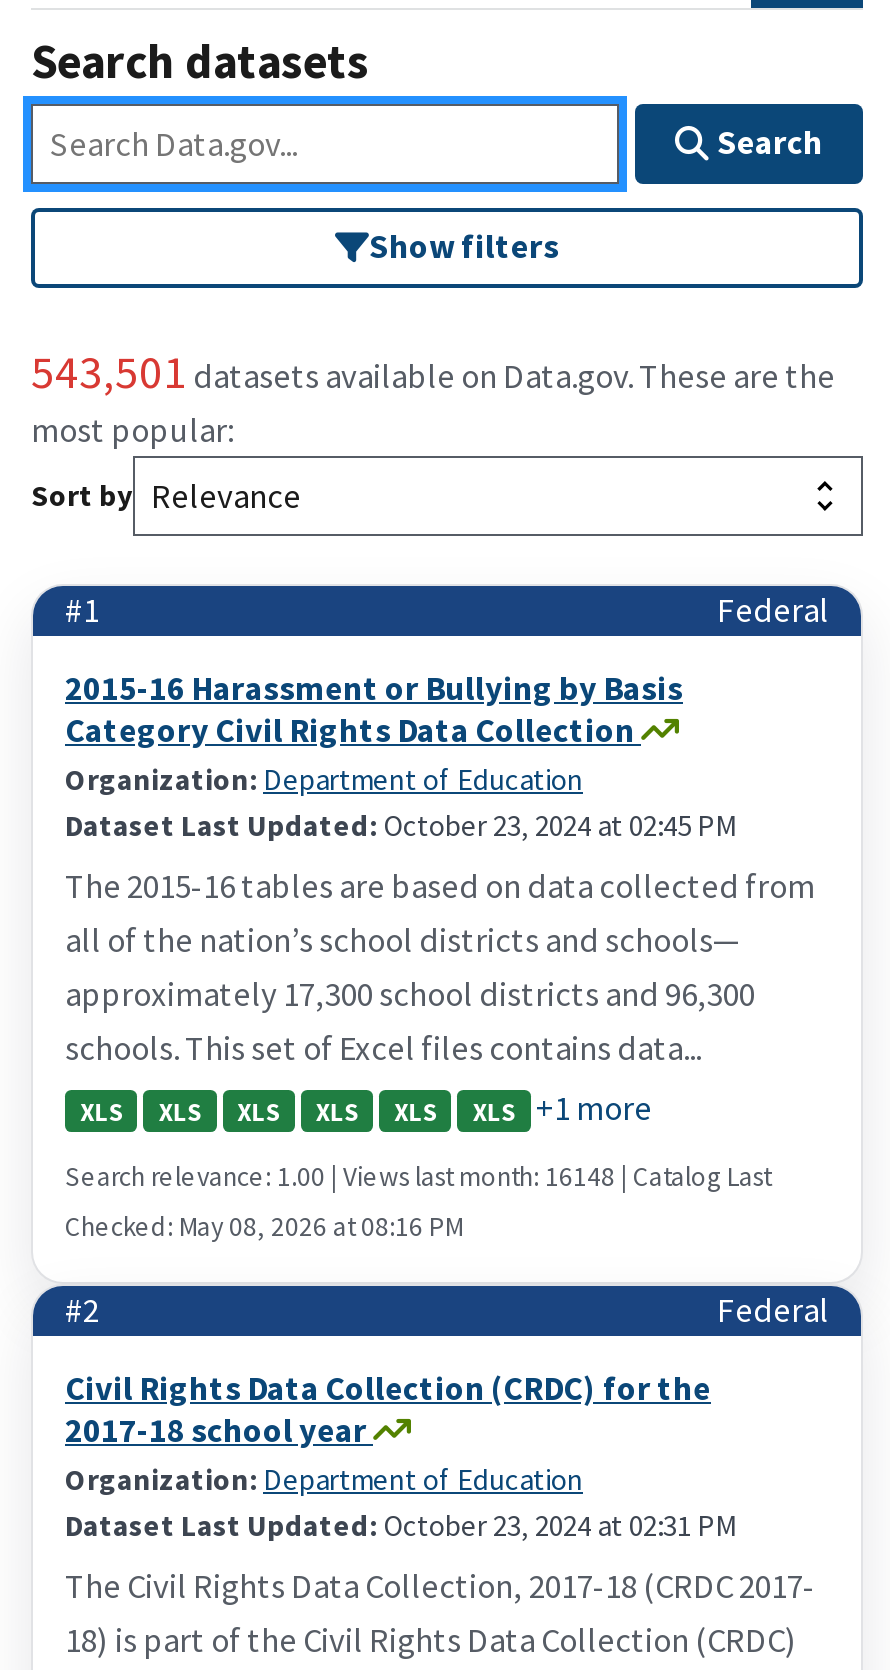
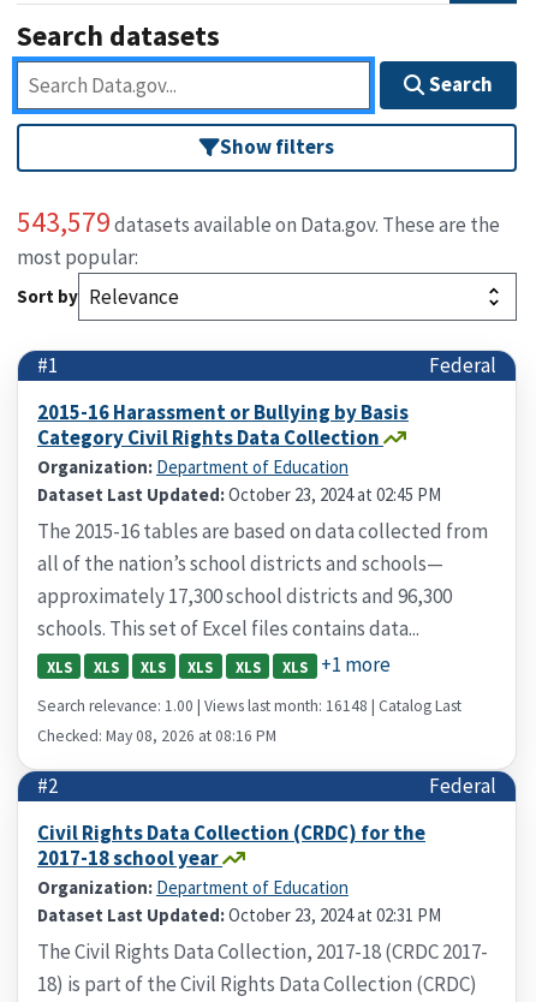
- 543,501 datasets available on Data.gov. These are the
+ 543,579 datasets available on Data.gov. These are the
